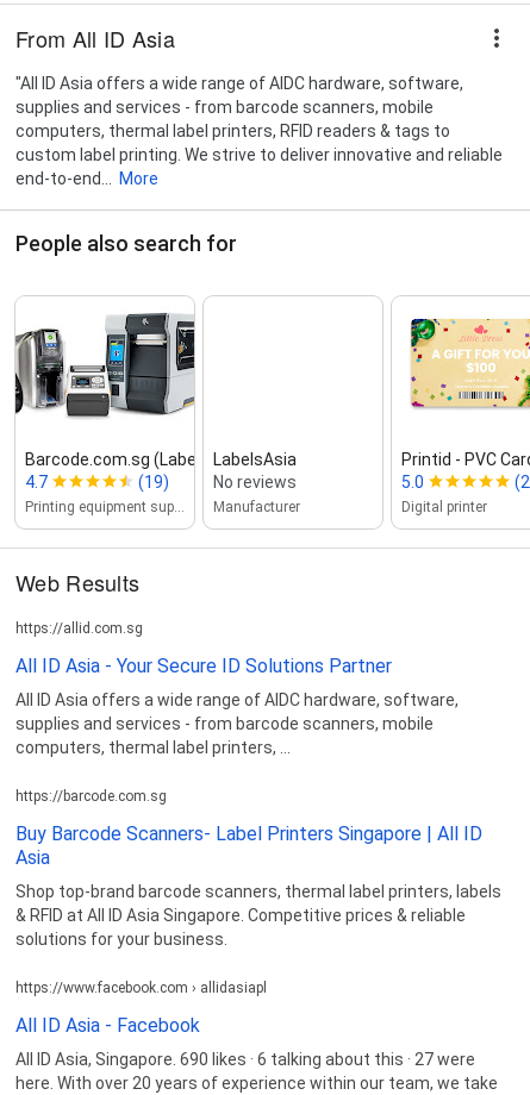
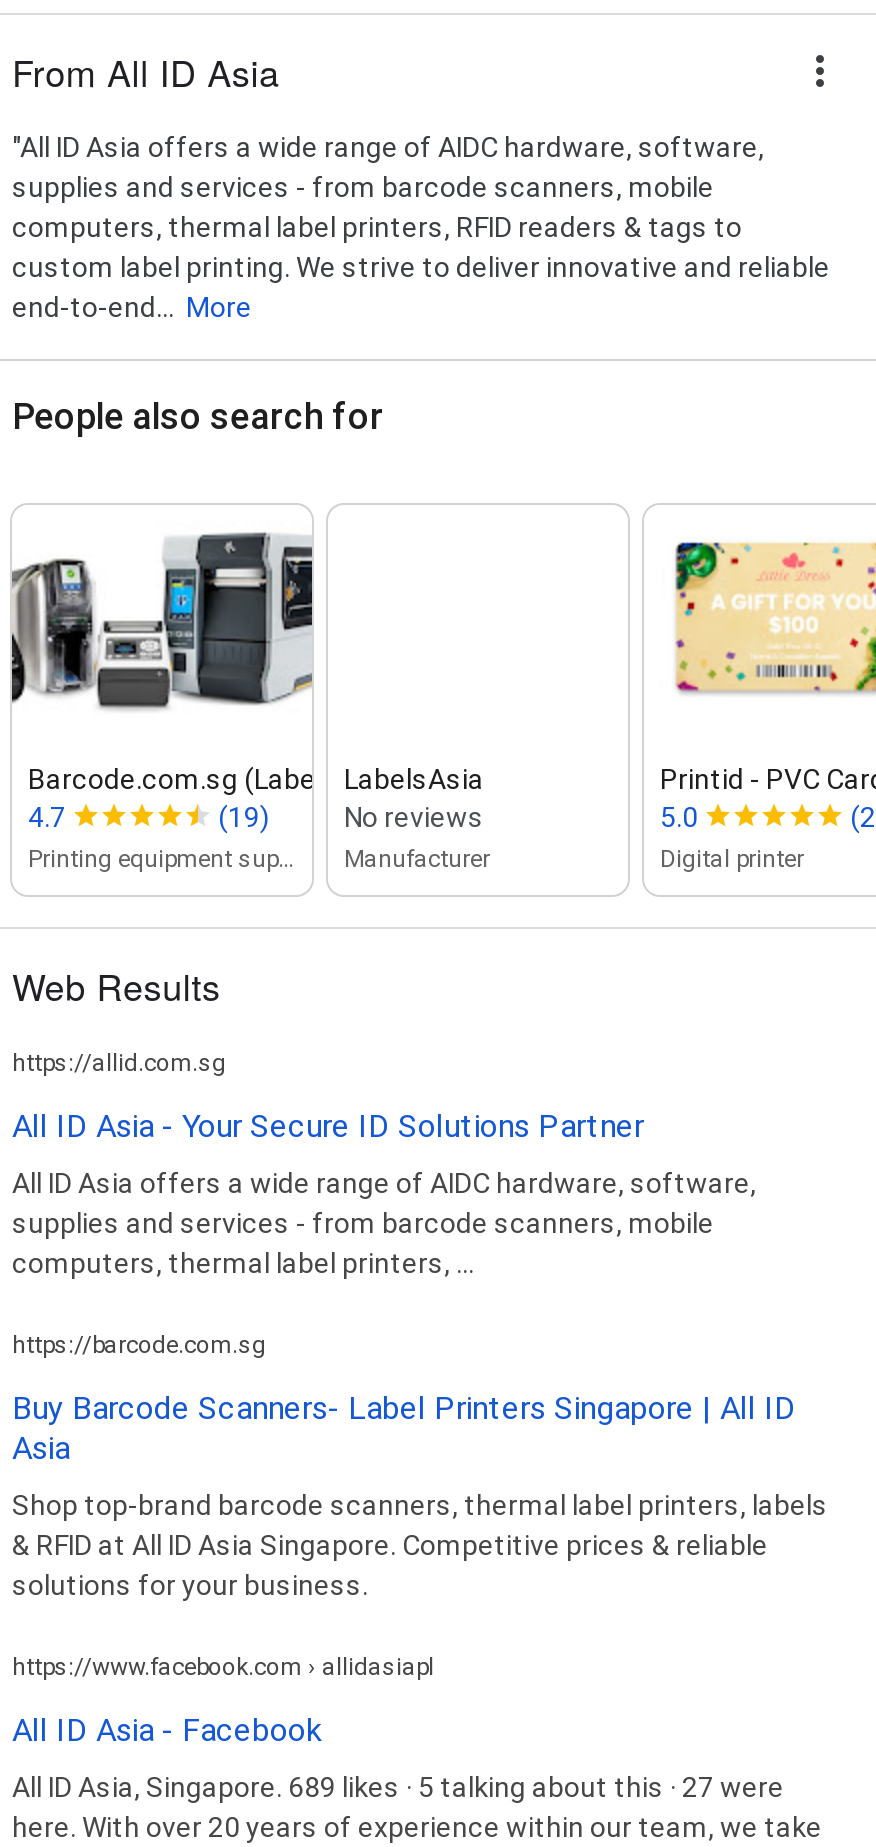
- All ID Asia, Singapore. 690 likes · 6 talking about this · 27 were
+ All ID Asia, Singapore. 689 likes · 5 talking about this · 27 were
